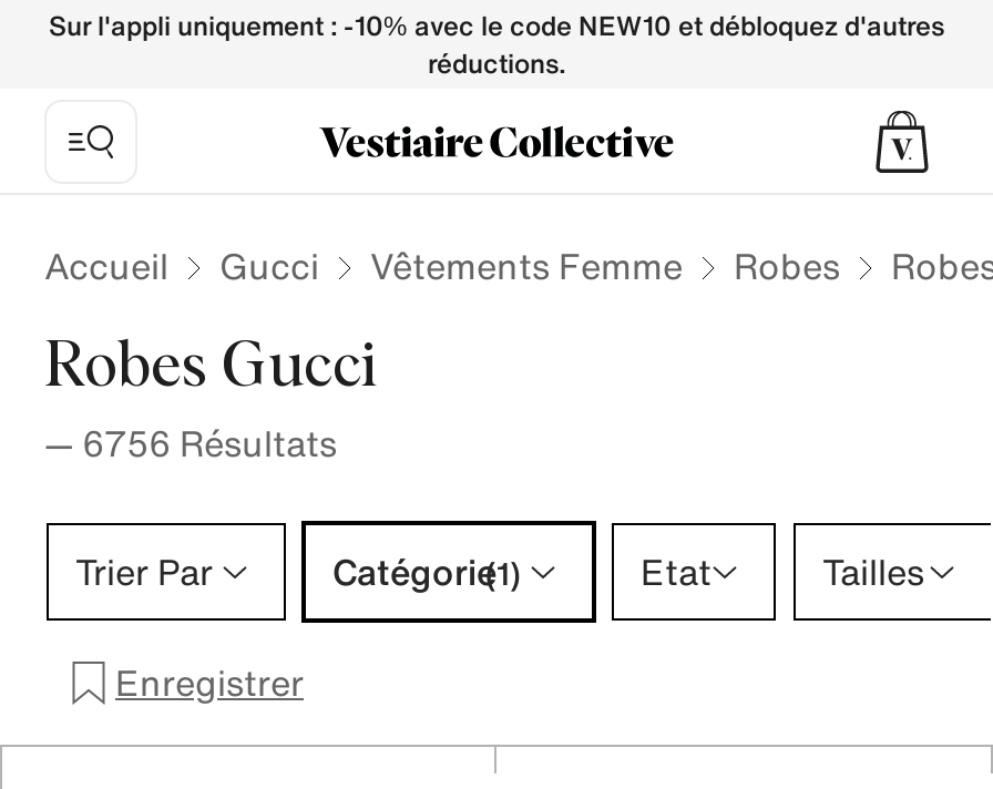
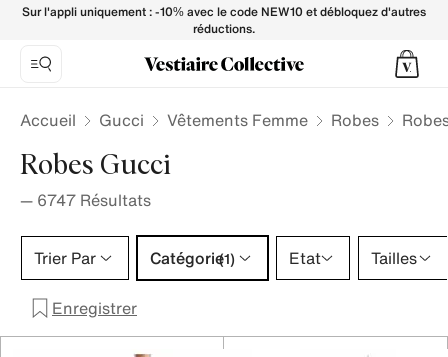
- — 6756 Résultats
+ — 6747 Résultats
